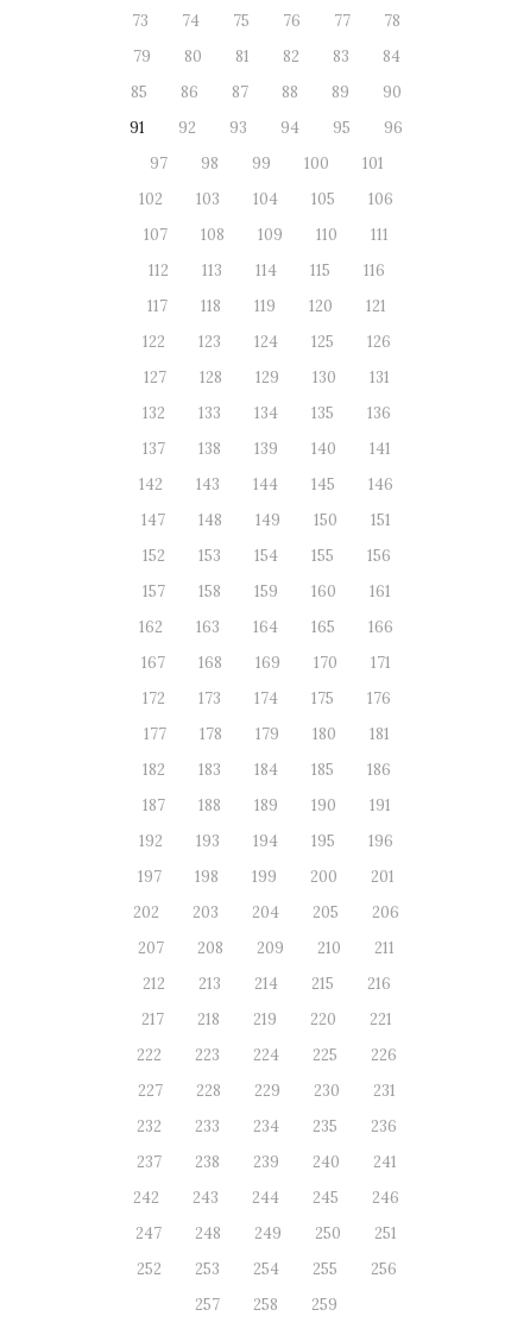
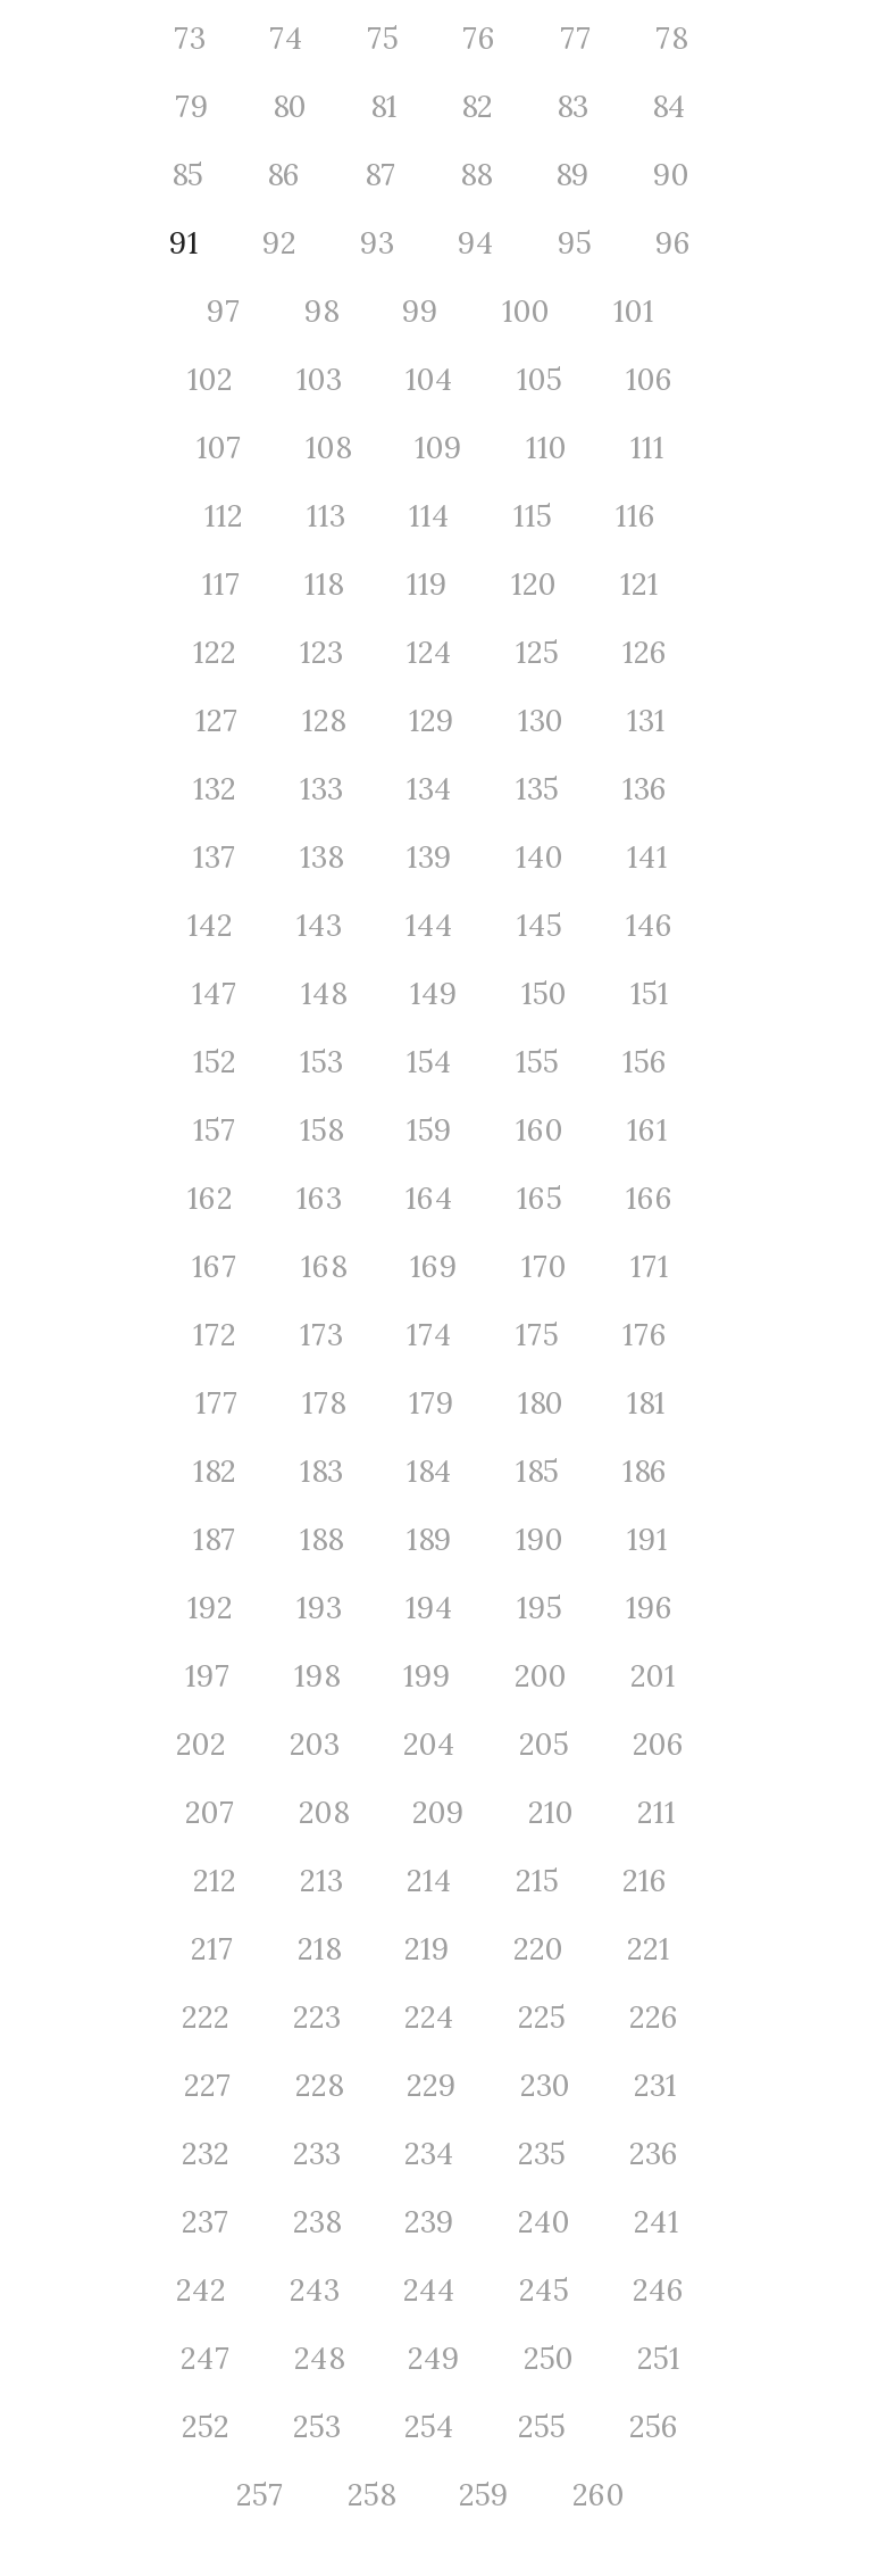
+ 260
